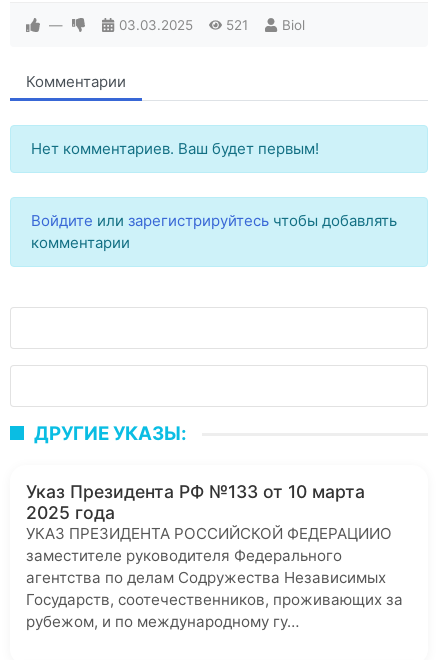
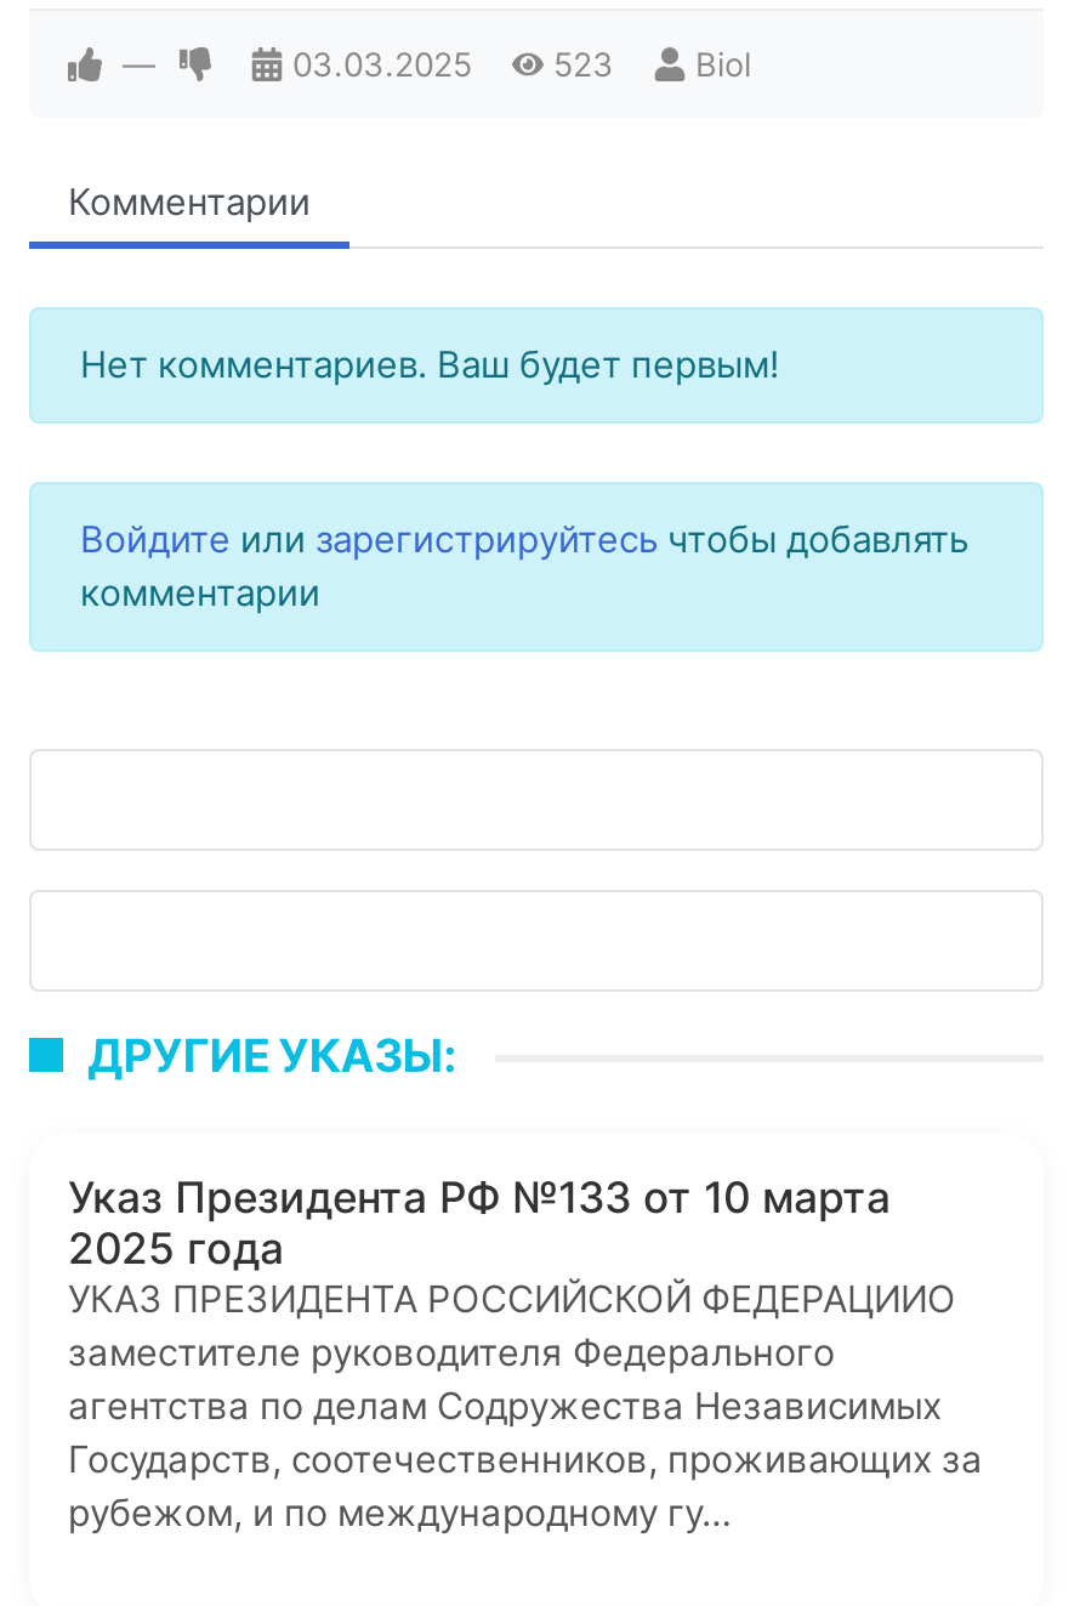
- 03.03.2025 521
+ 03.03.2025 523
